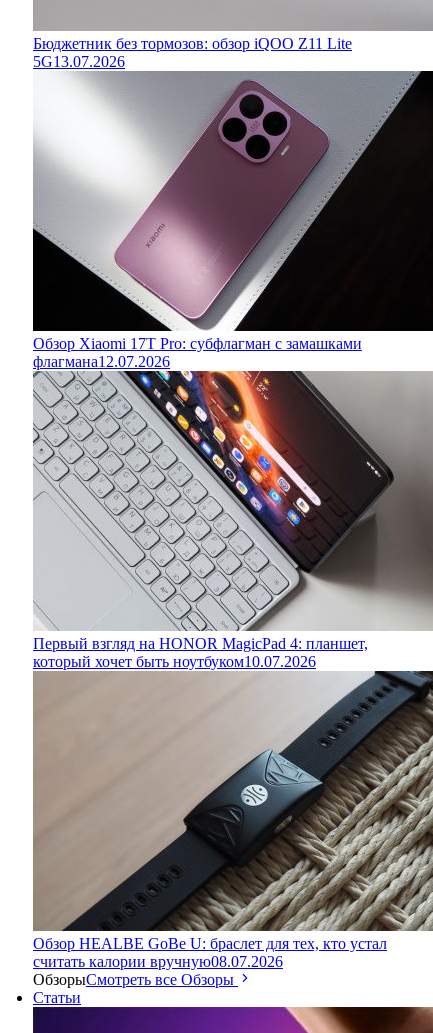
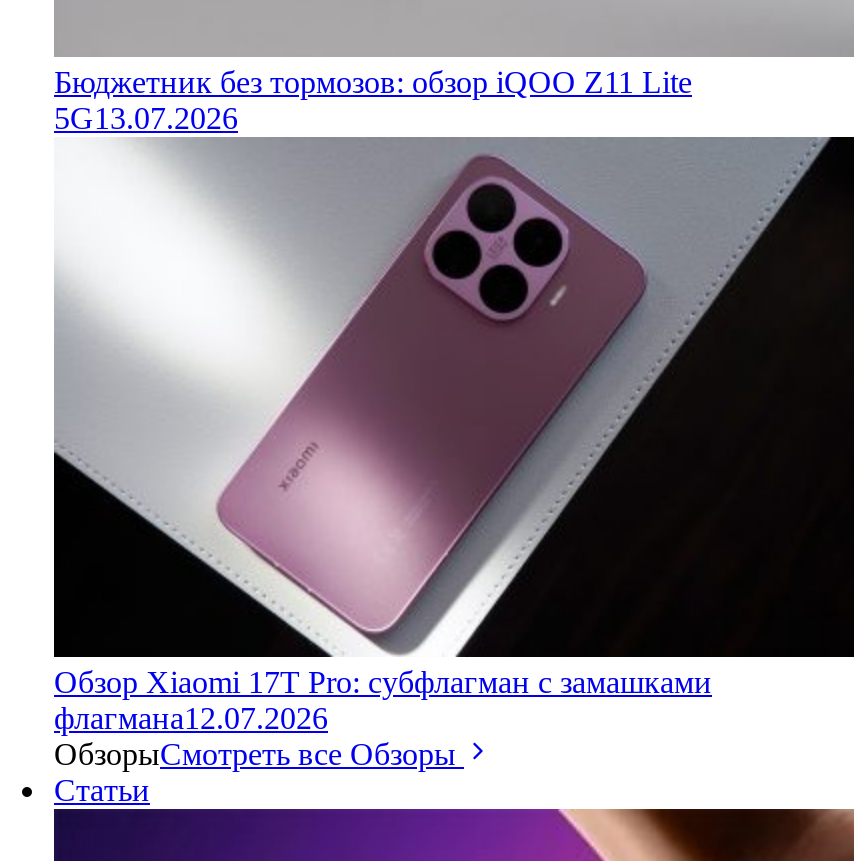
- [image]
- Первый взгляд на HONOR MagicPad 4: планшет,
- который хочет быть ноутбуком 10.07.2026

- [image]
- Обзор HEALBE GoBe U: браслет для тех, кто устал
- считать калории вручную08.07.2026
